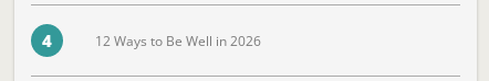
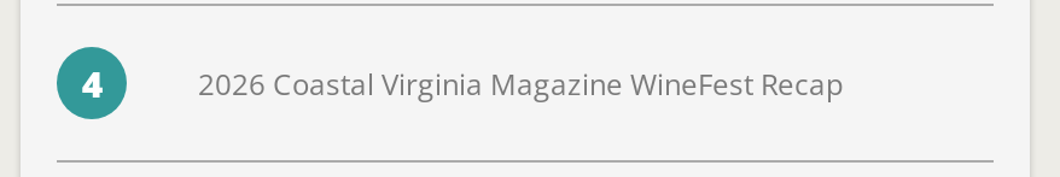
- 12 Ways to Be Well in 2026
+ 2026 Coastal Virginia Magazine WineFest Recap
